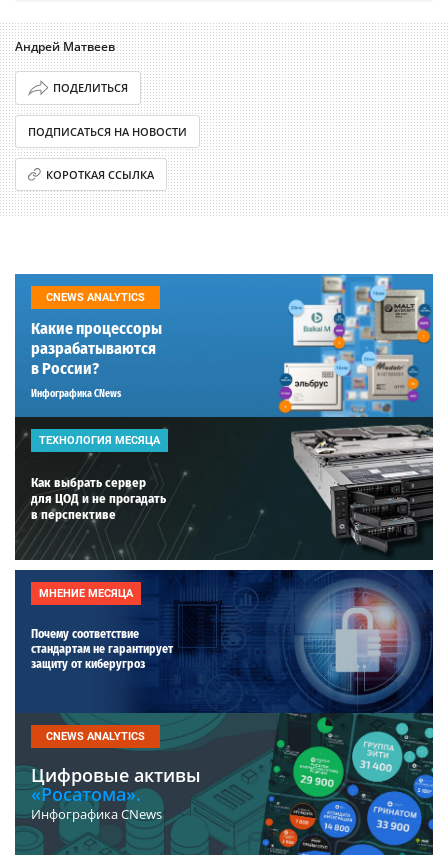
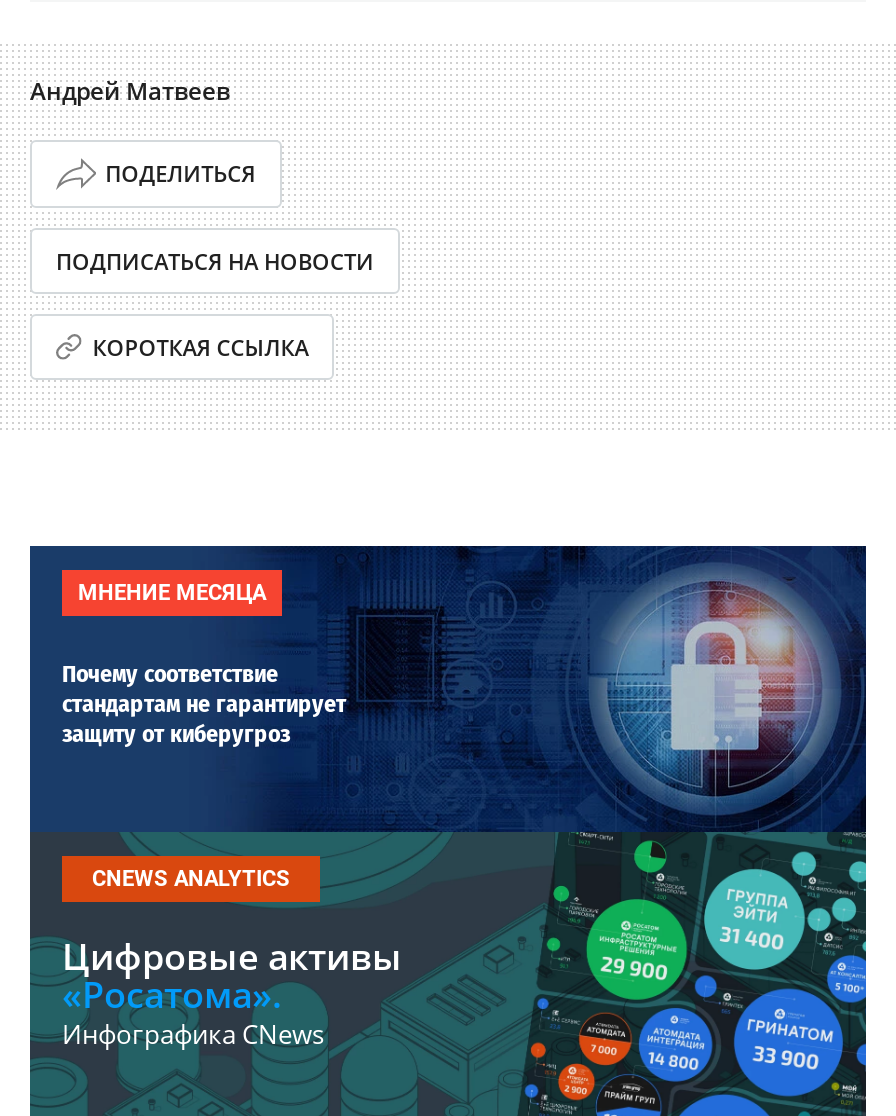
- [image]
- CNEWS ANALYTICS
- Какие процессоры
- разрабатываются
- в России?
- Инфографика CNews

- ТЕХНОЛОГИЯ МЕСЯЦА
- Как выбрать сервер
- для ЦОД и не прогадать
- в перспективе
